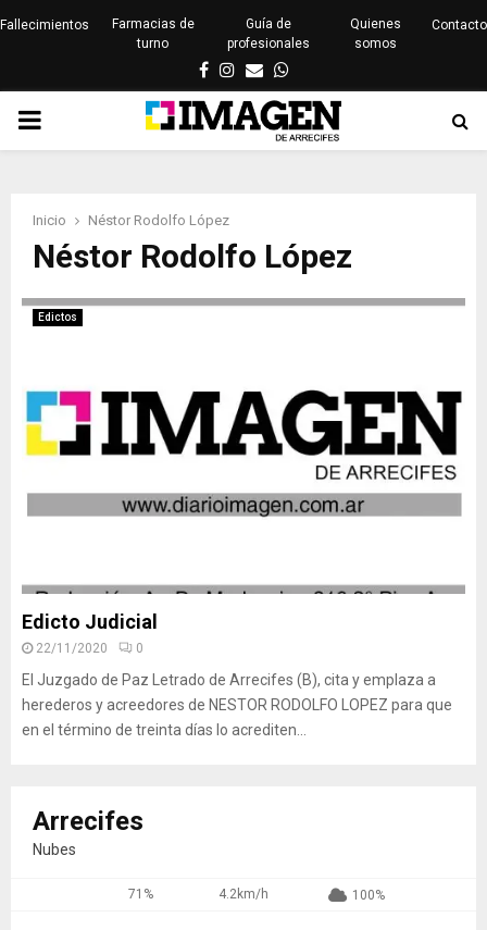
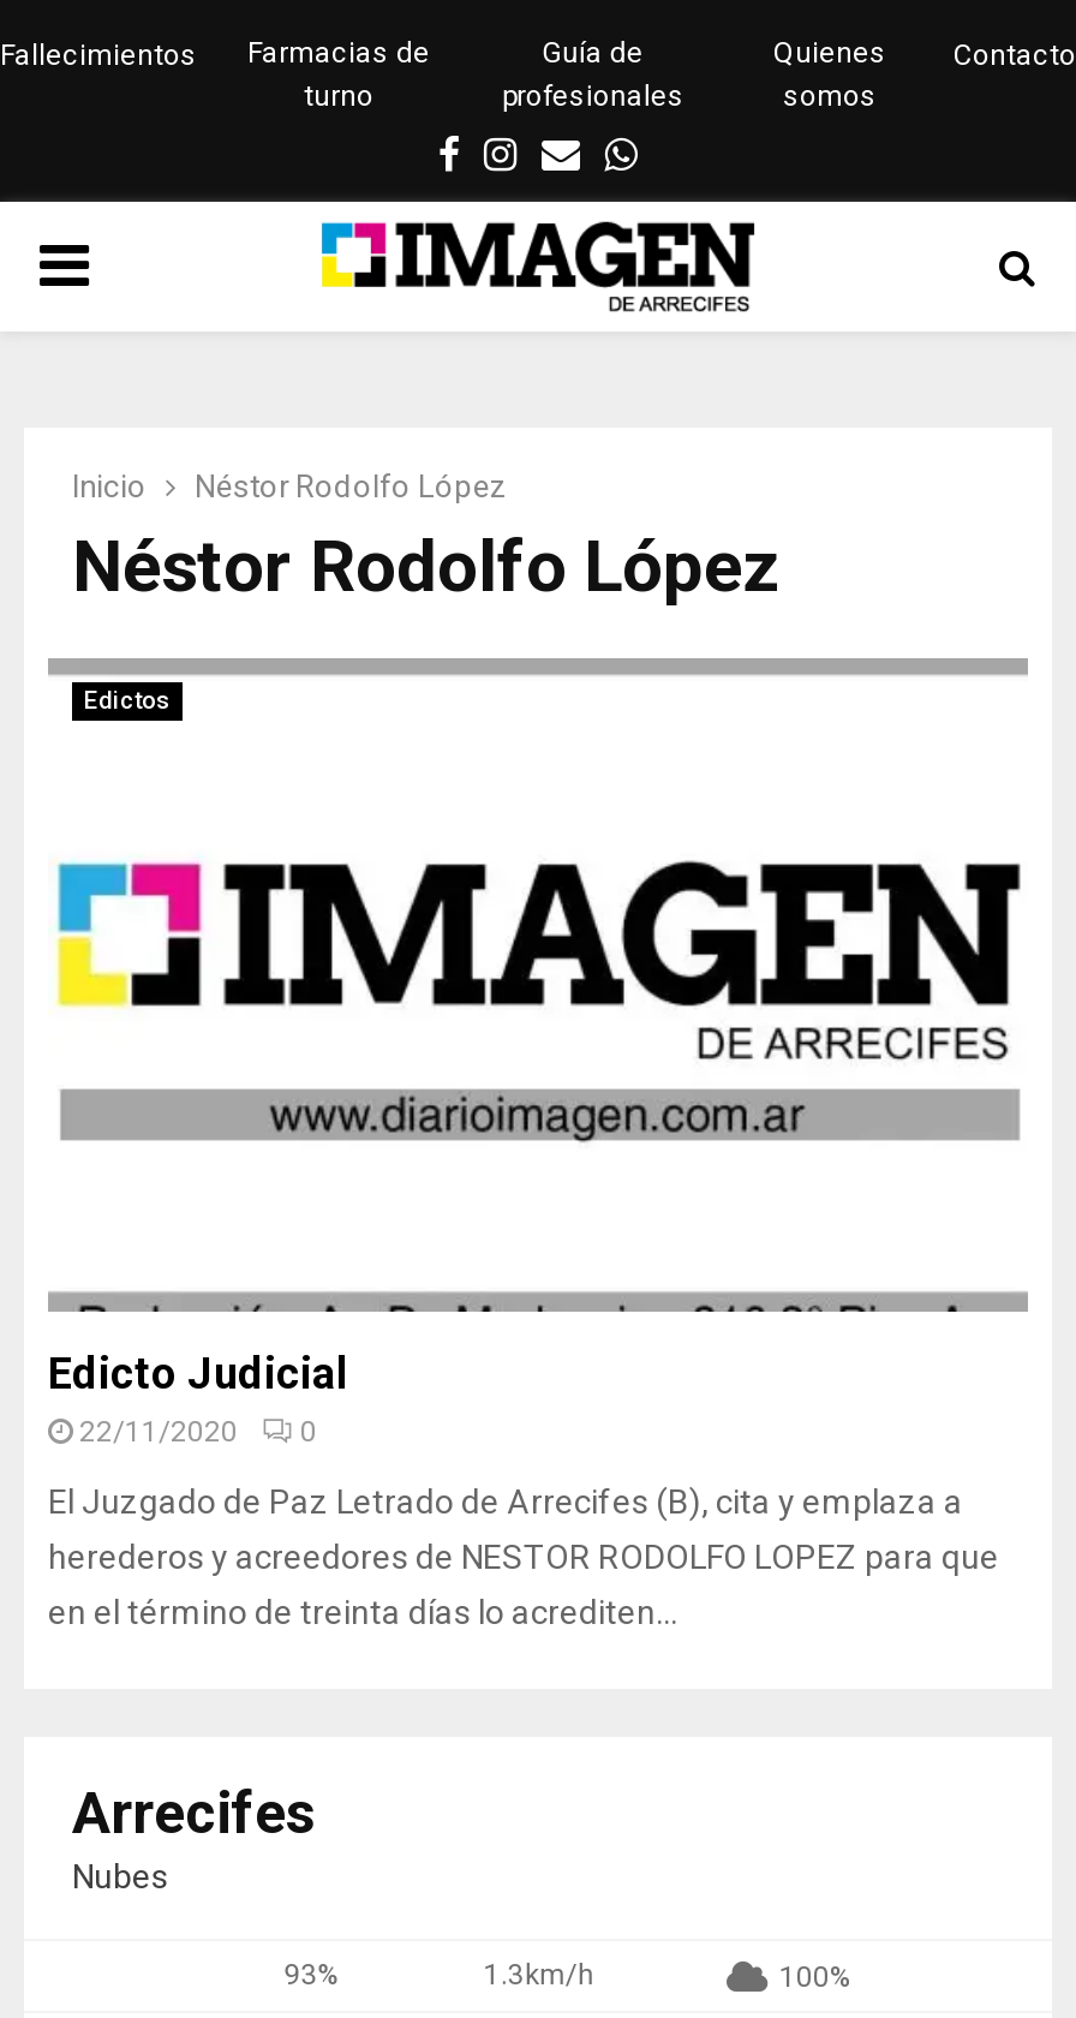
- 71%
- 4.2km/h
+ 93%
+ 1.3km/h
